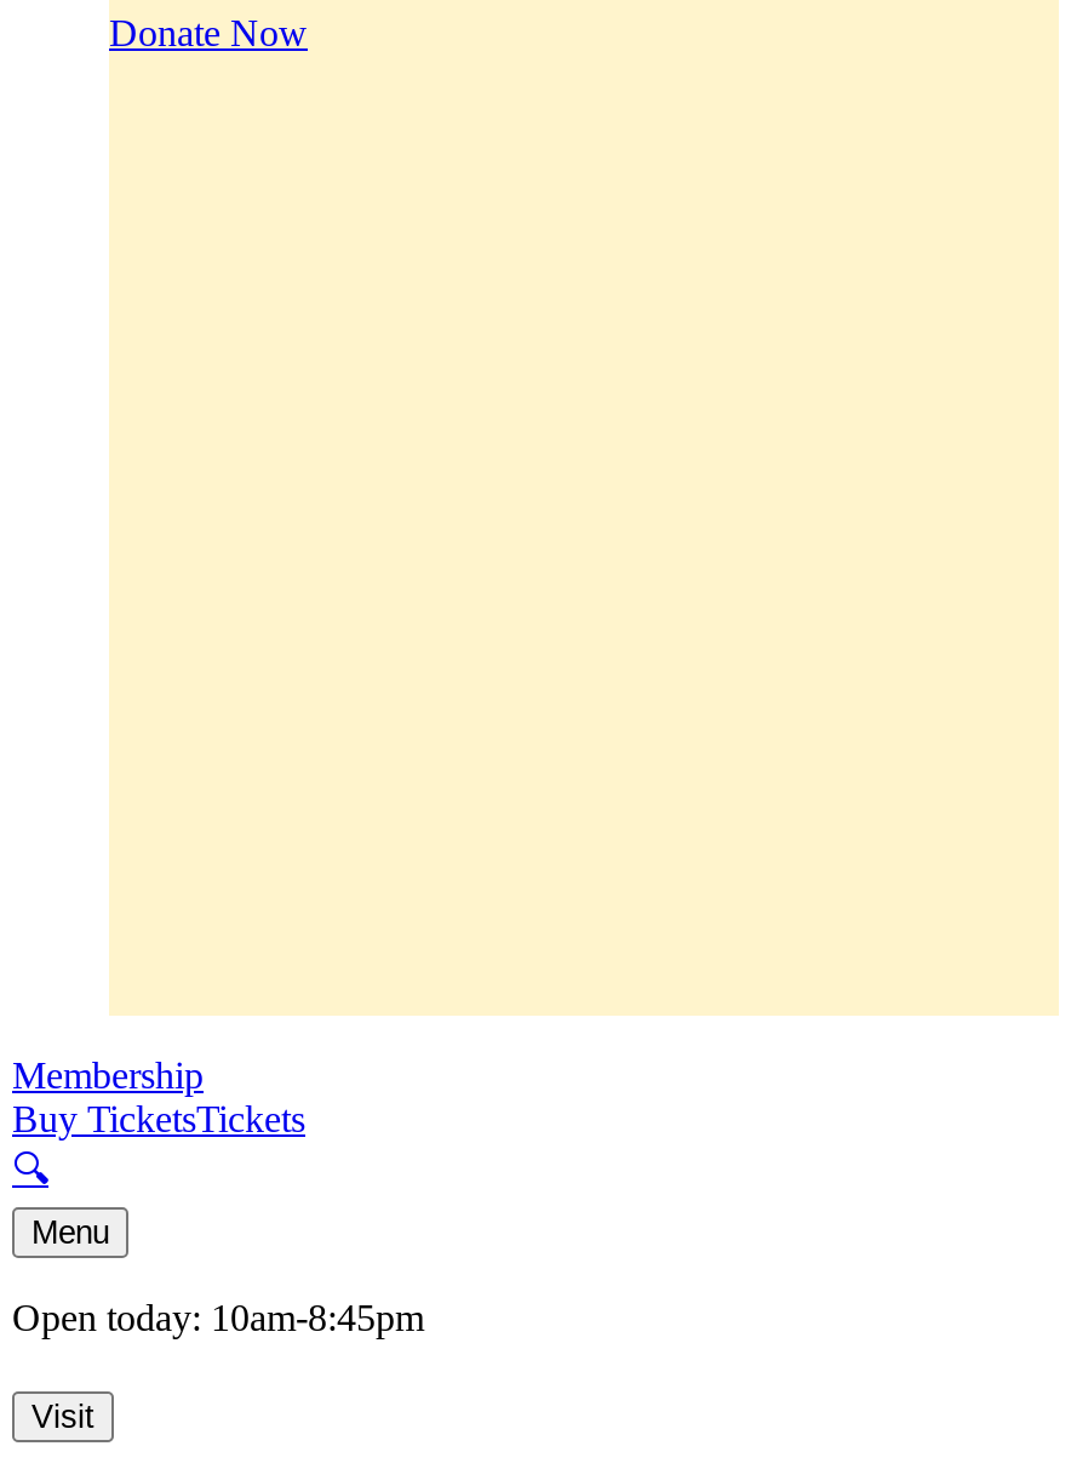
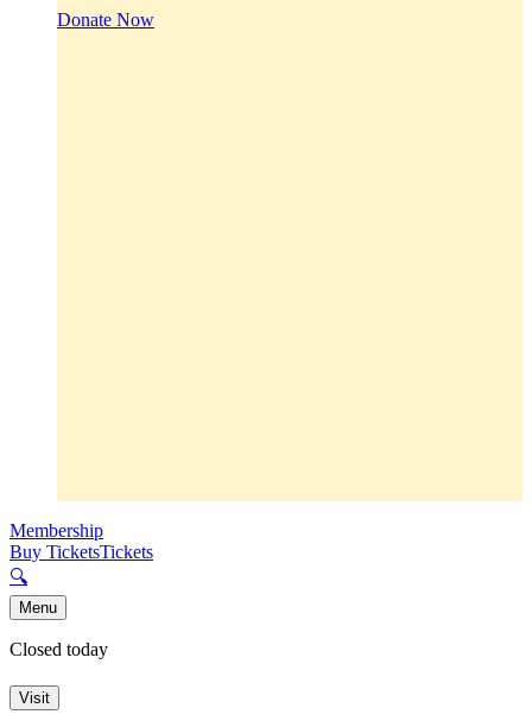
- Open today: 10am-8:45pm
+ Closed today
